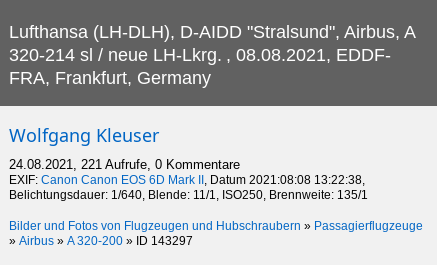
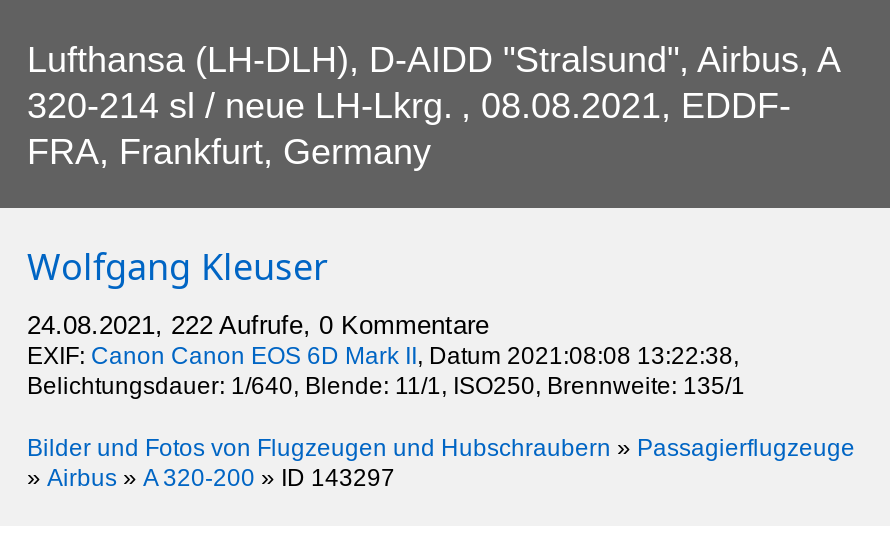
- 24.08.2021, 221 Aufrufe, 0 Kommentare
+ 24.08.2021, 222 Aufrufe, 0 Kommentare
